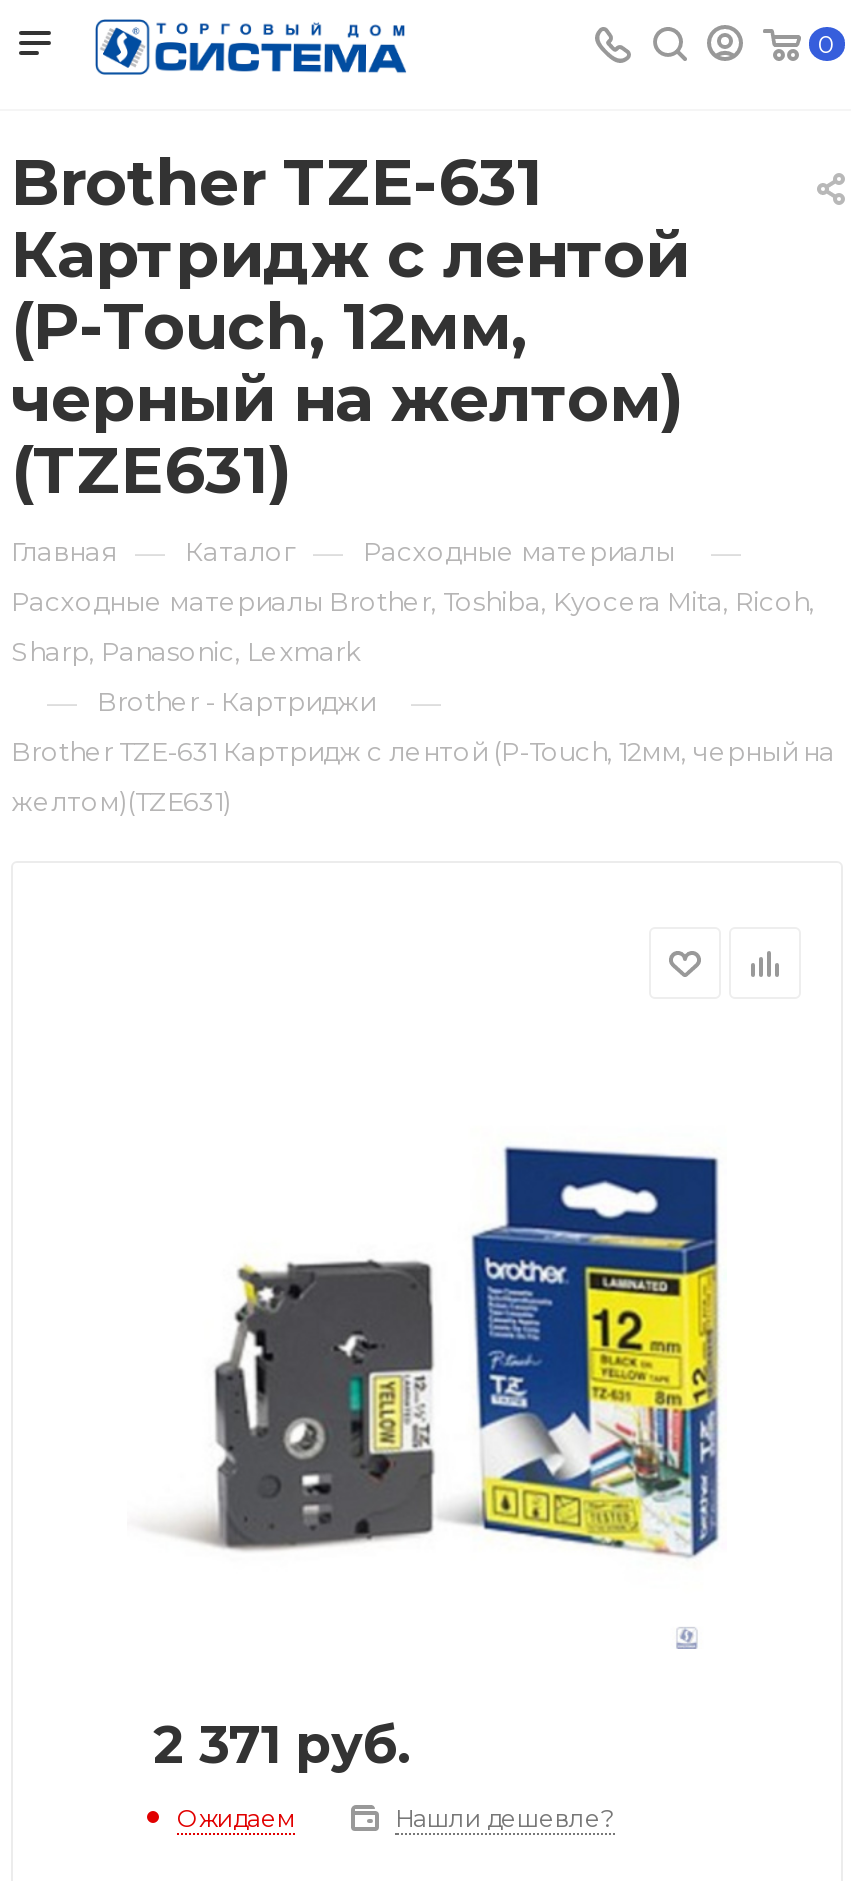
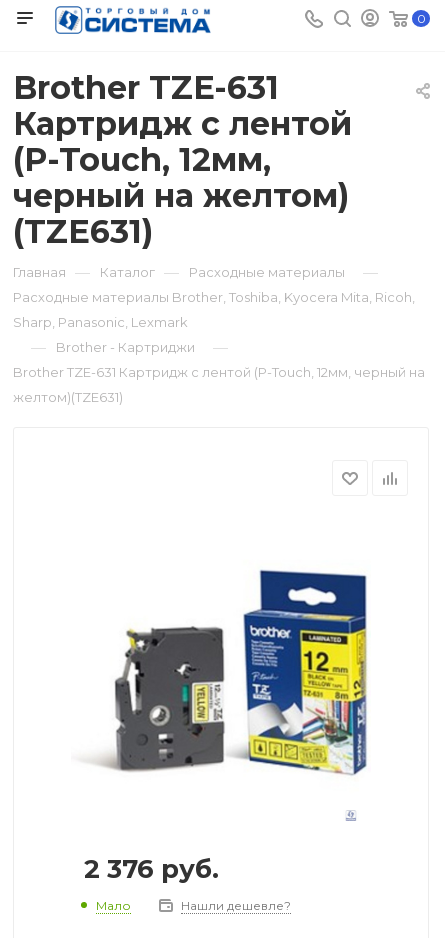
- 2 371 руб.
- Ожидаем
+ 2 376 руб.
+ Мало
